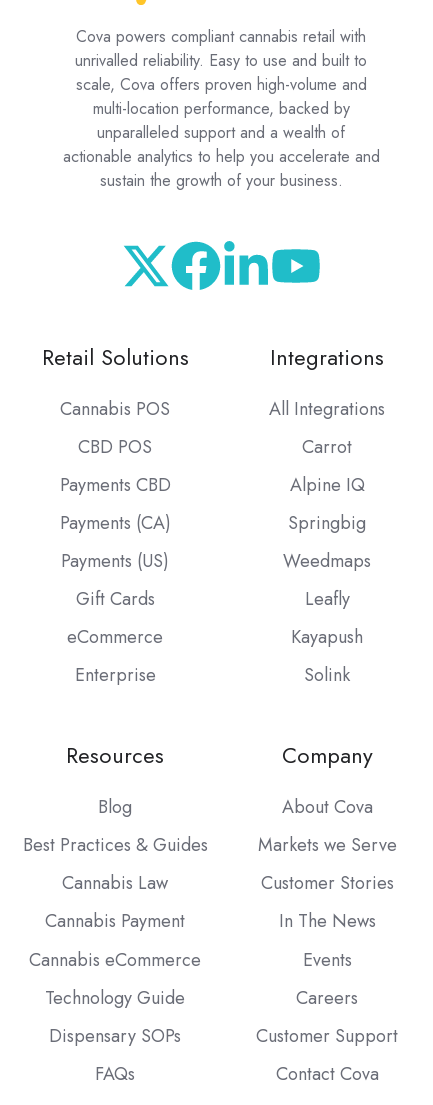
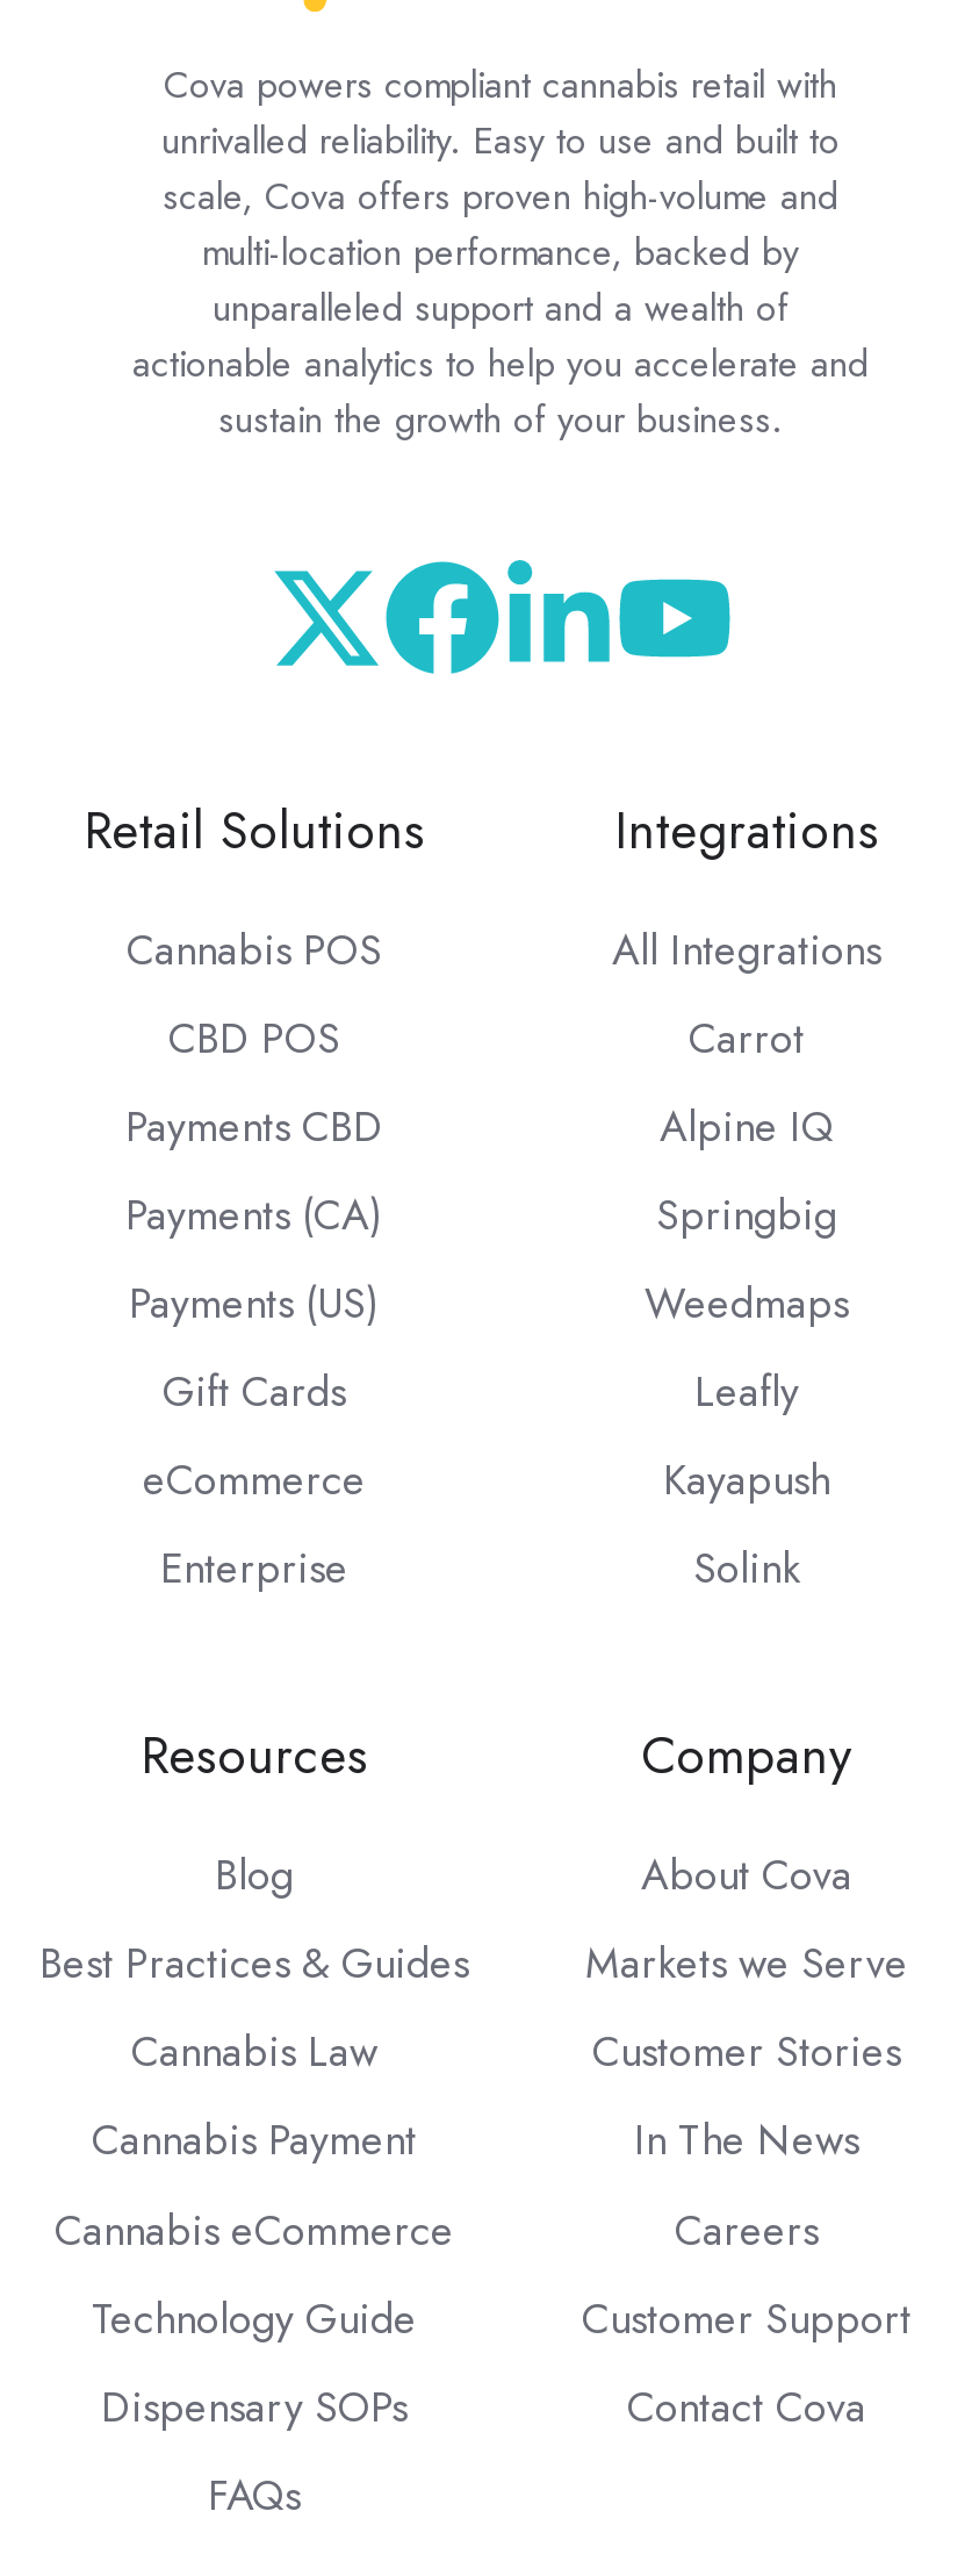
- Events

moved up: Careers | Customer Support | Contact Cova
